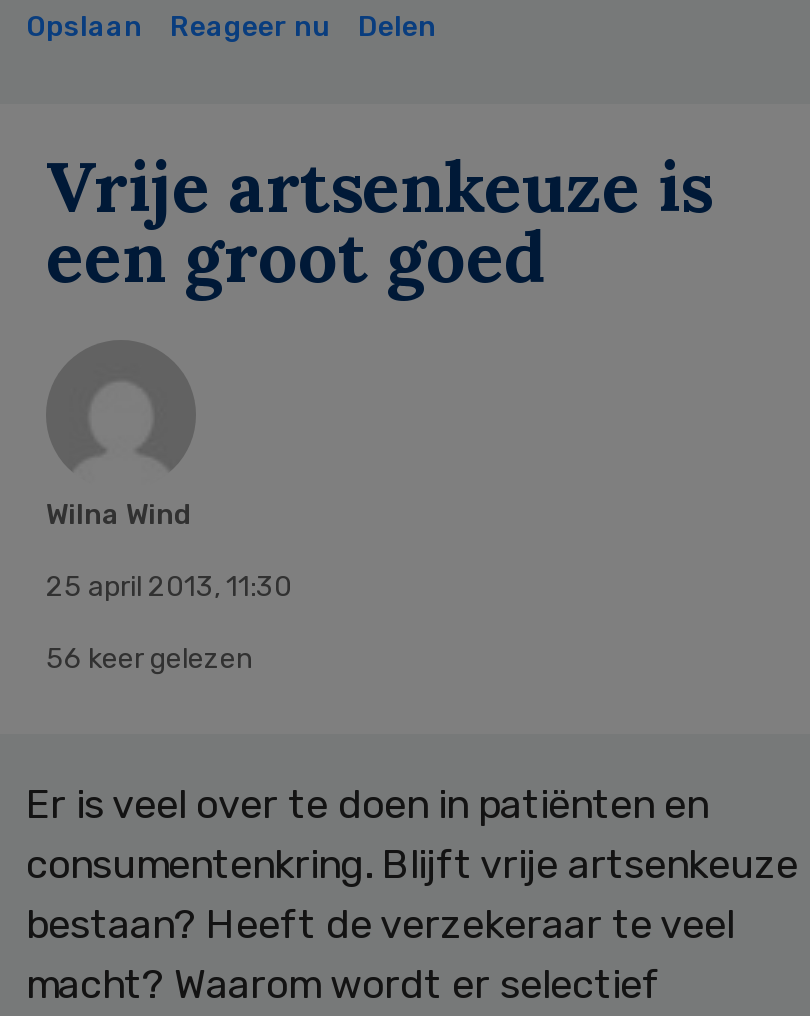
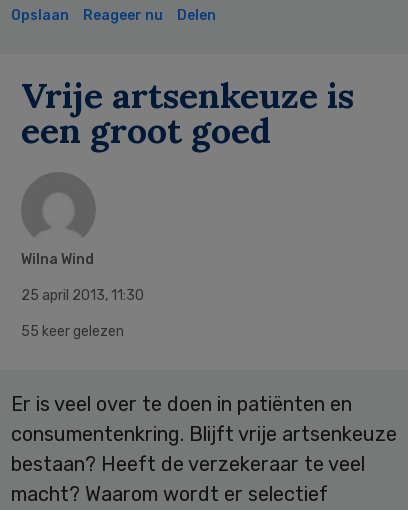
- 56 keer gelezen
+ 55 keer gelezen
